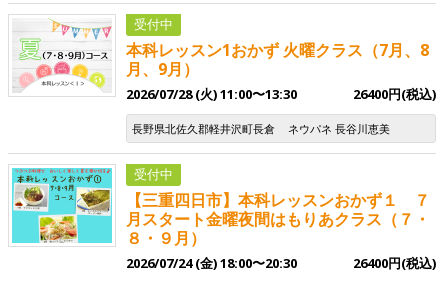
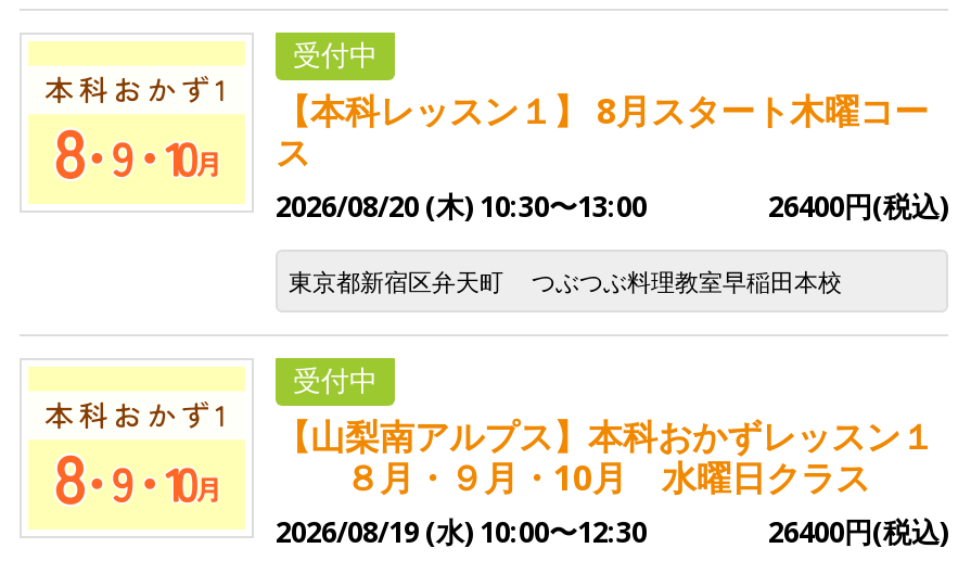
- [image]
- 本科レッスン1おかず 火曜クラス（7月、8
- 月、9月）
- 2026/07/28 (火) 11:00〜13:30
+ [image]
+ 【本科レッスン１】 8月スタート木曜コー
+ ス
+ 2026/08/20 (木) 10:30〜13:00

- 長野県北佐久郡軽井沢町長倉
- ネウパネ 長谷川恵美
+ 東京都新宿区弁天町
+ つぶつぶ料理教室早稲田本校

- [image]
- 【三重四日市】本科レッスンおかず１ ７
- 月スタート金曜夜間はもりあクラス（７・
- ８・９月）
- 2026/07/24 (金) 18:00〜20:30
+ [image]
+ 【山梨南アルプス】本科おかずレッスン１
+ ８月・９月・10月 水曜日クラス
+ 2026/08/19 (水) 10:00〜12:30
